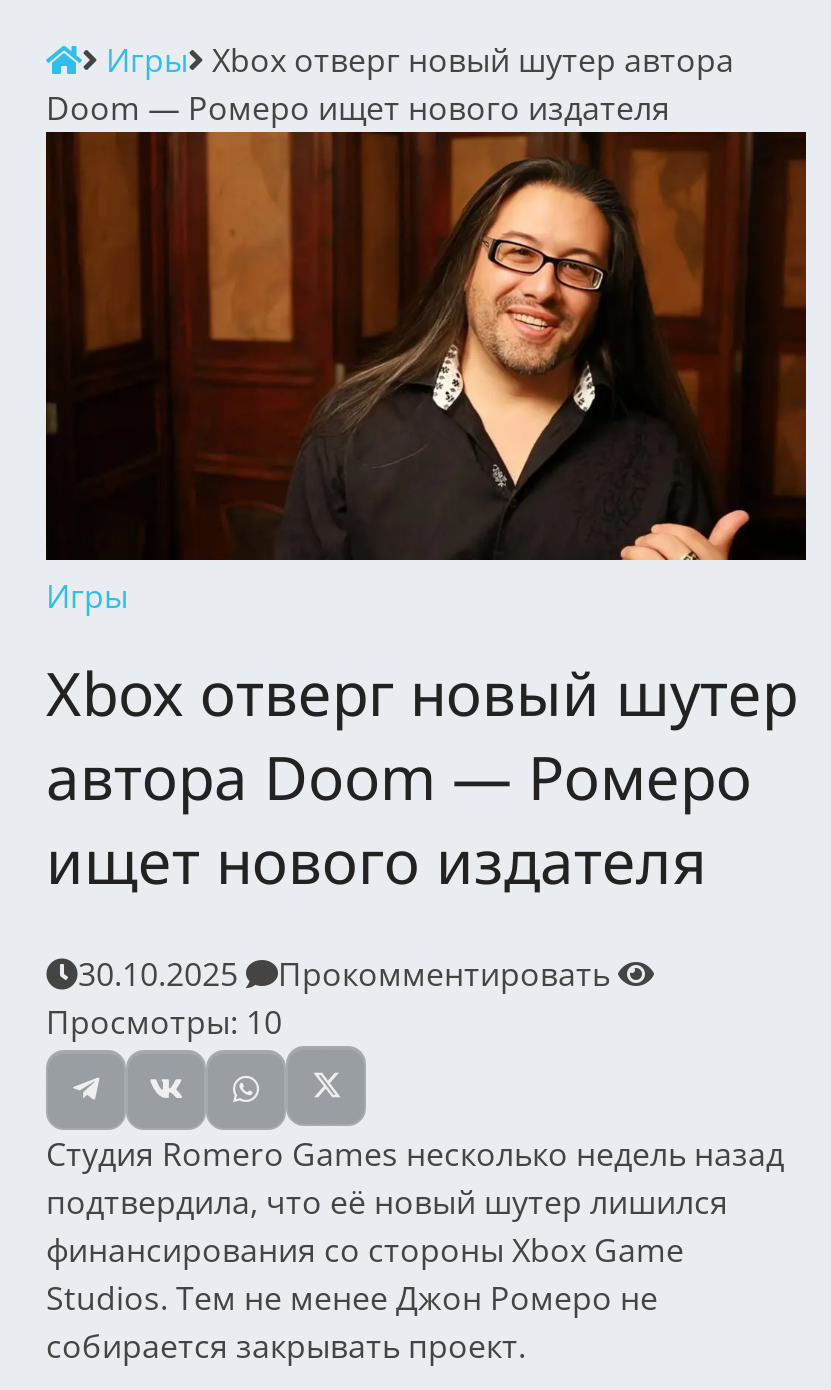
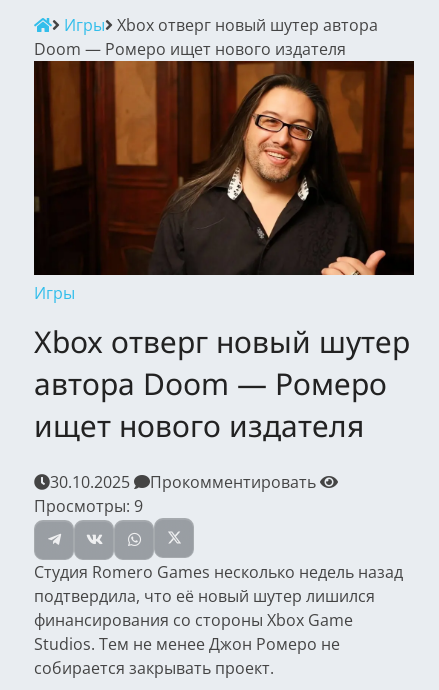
- Просмотры: 10
+ Просмотры: 9
